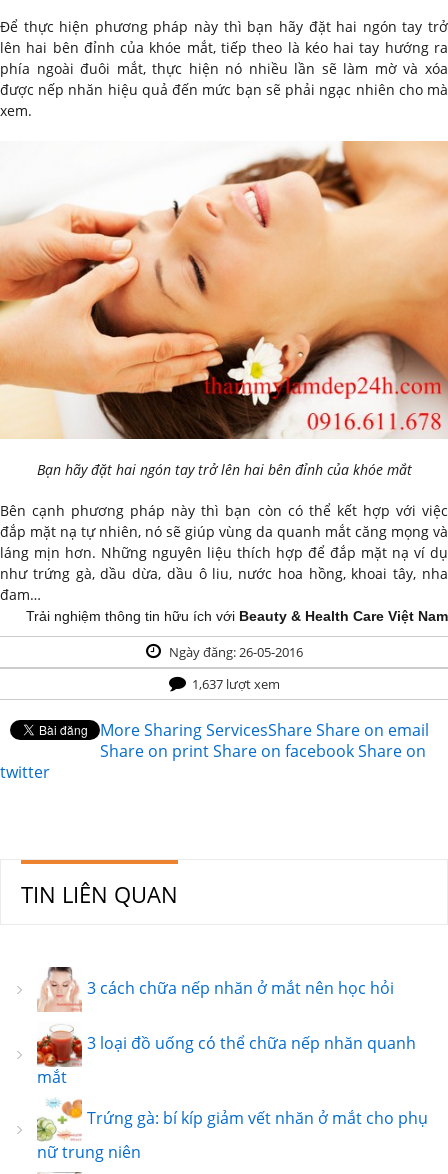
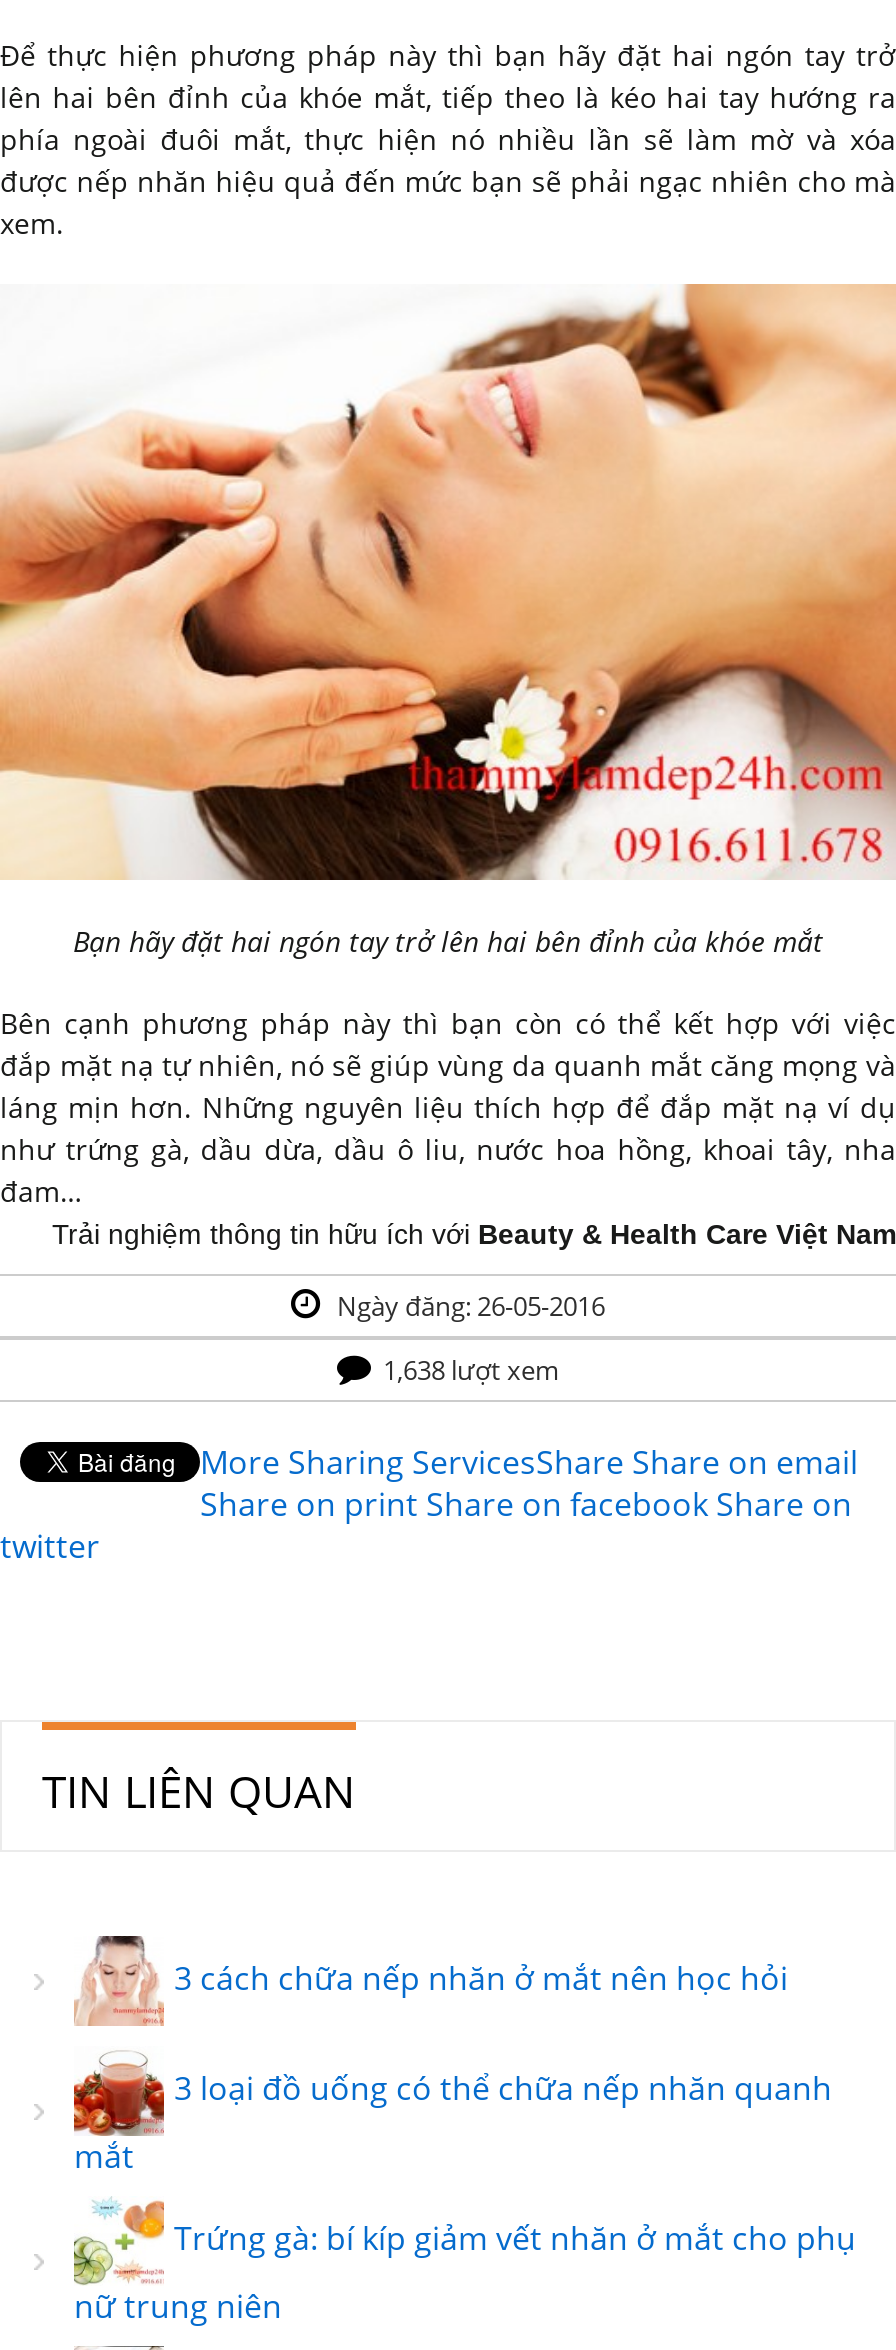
- 1,637 lượt xem
+ 1,638 lượt xem
